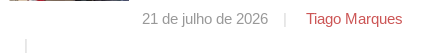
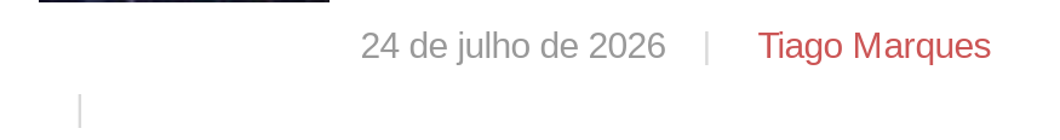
- 21 de julho de 2026
+ 24 de julho de 2026
